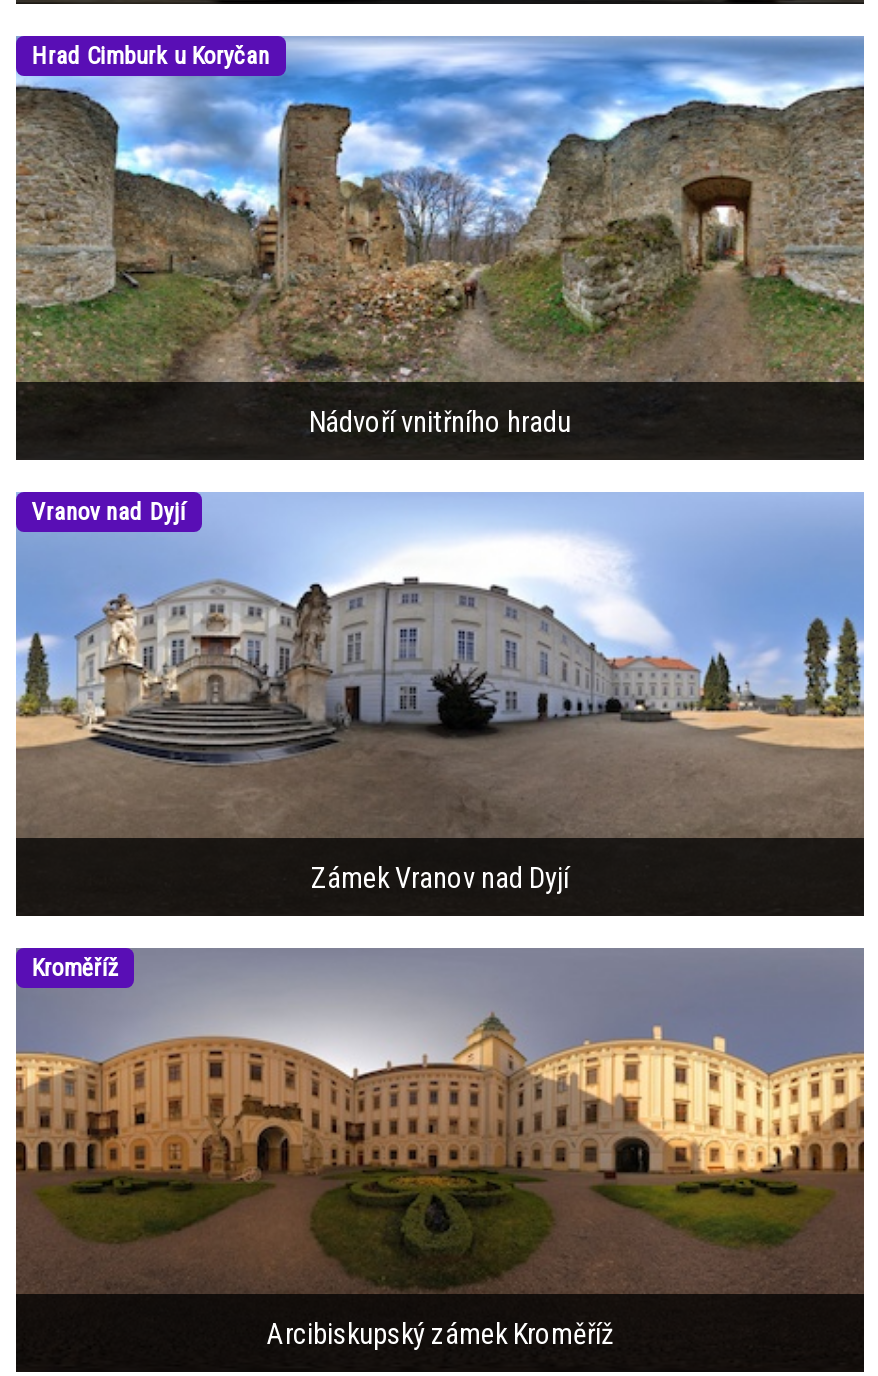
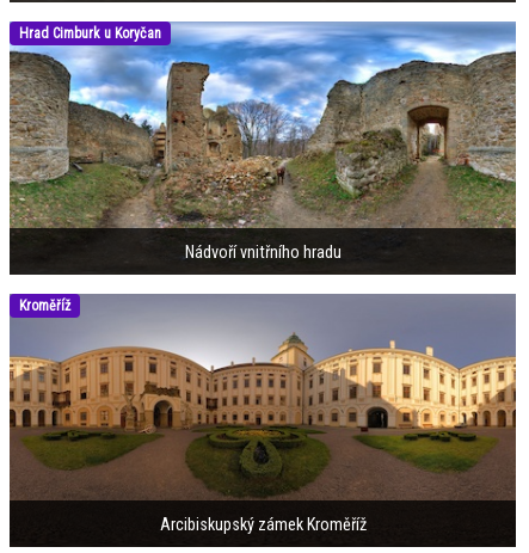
- [image]
- Vranov nad Dyjí

- Zámek Vranov nad Dyjí
